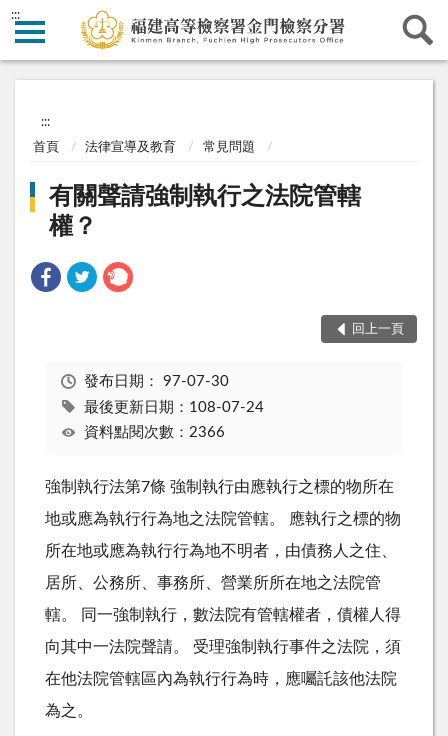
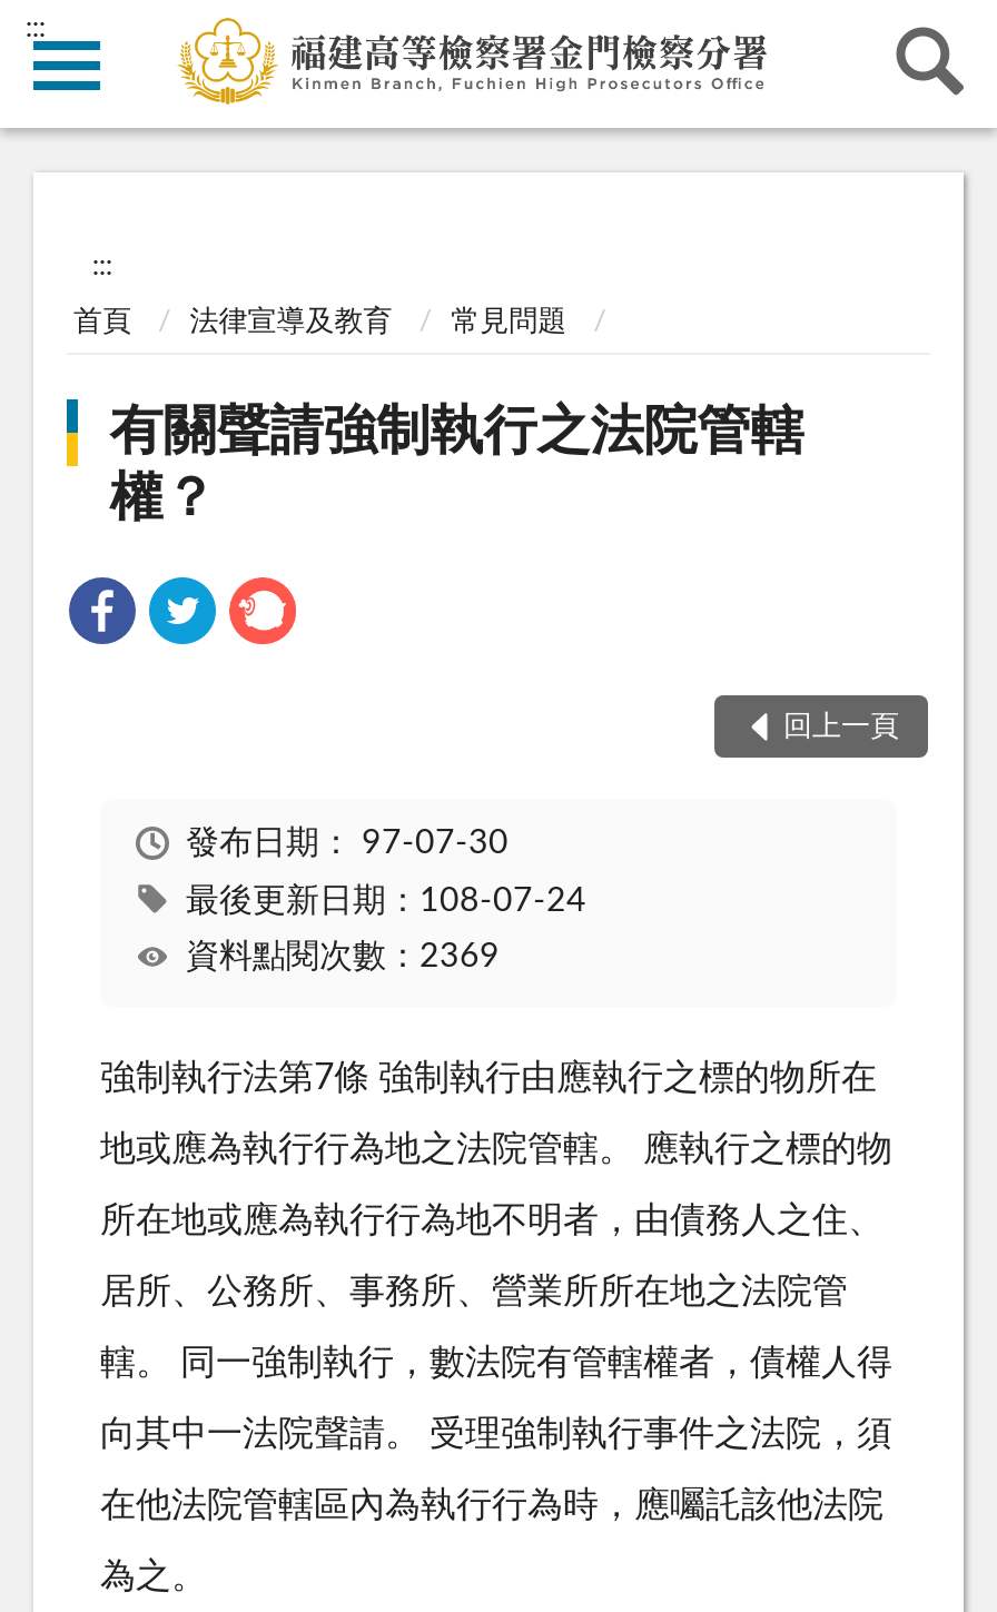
- 資料點閱次數：2366
+ 資料點閱次數：2369
